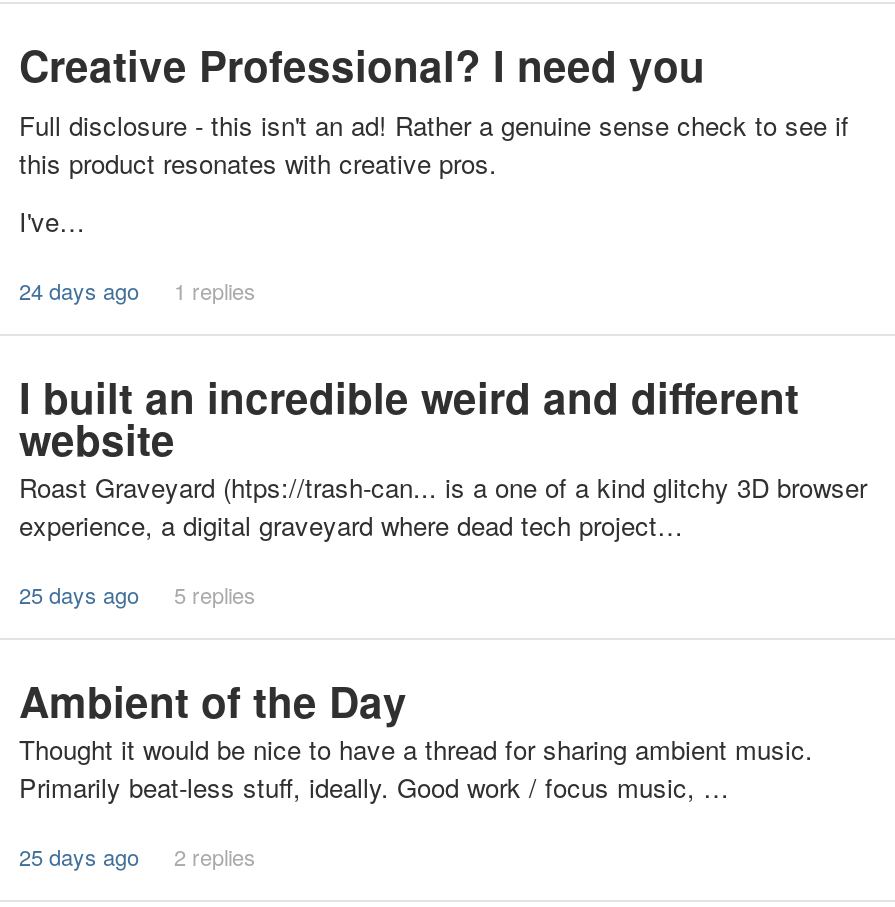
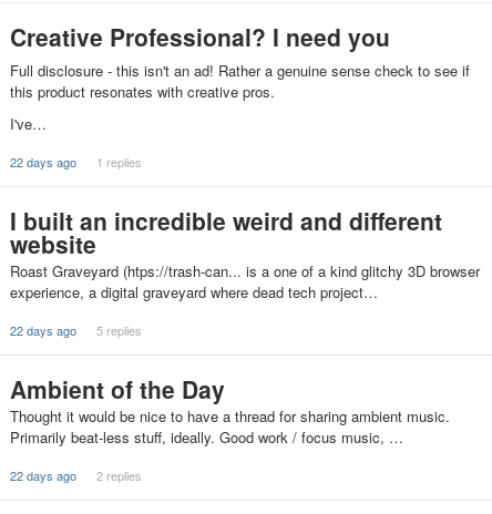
- 24 days ago 1 replies
+ 22 days ago 1 replies

- 25 days ago 5 replies
+ 22 days ago 5 replies

- 25 days ago 2 replies
+ 22 days ago 2 replies
